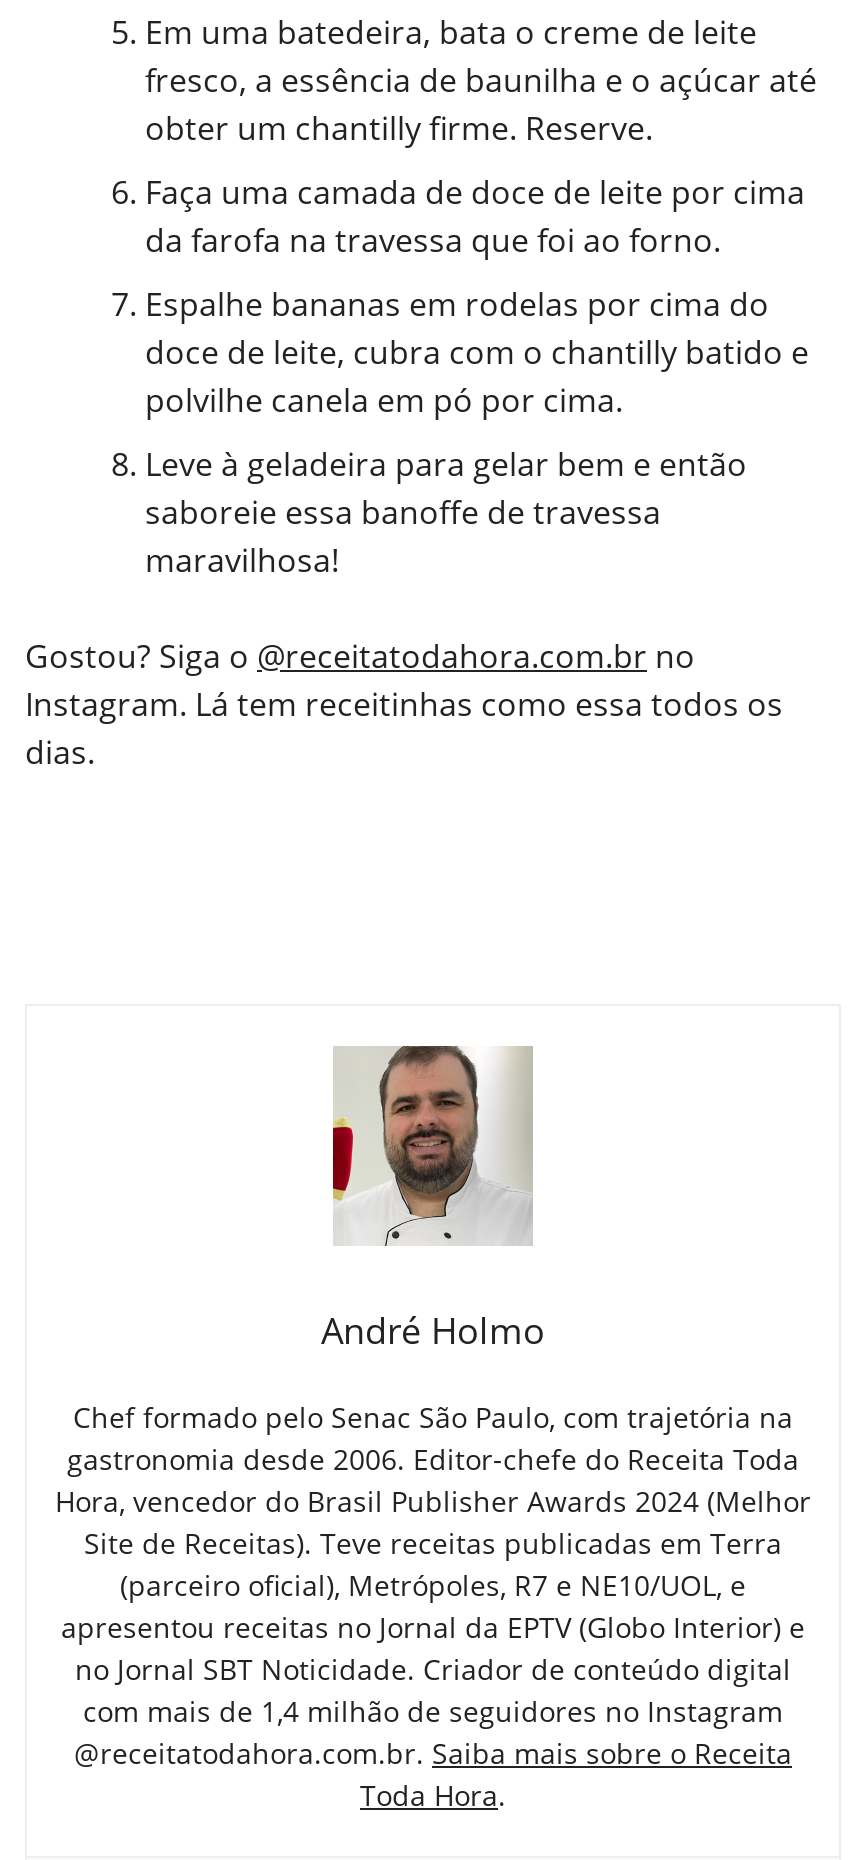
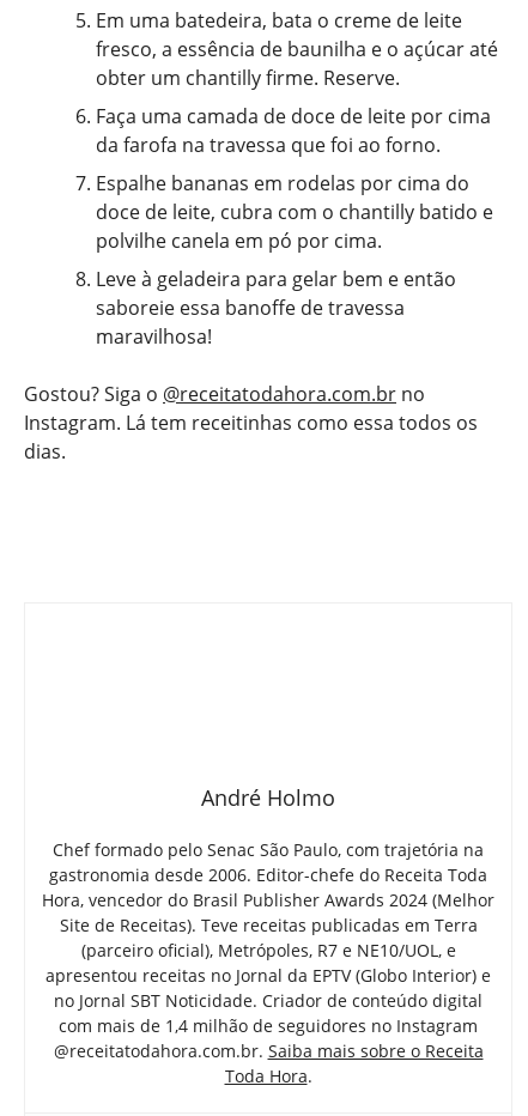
- [image]
